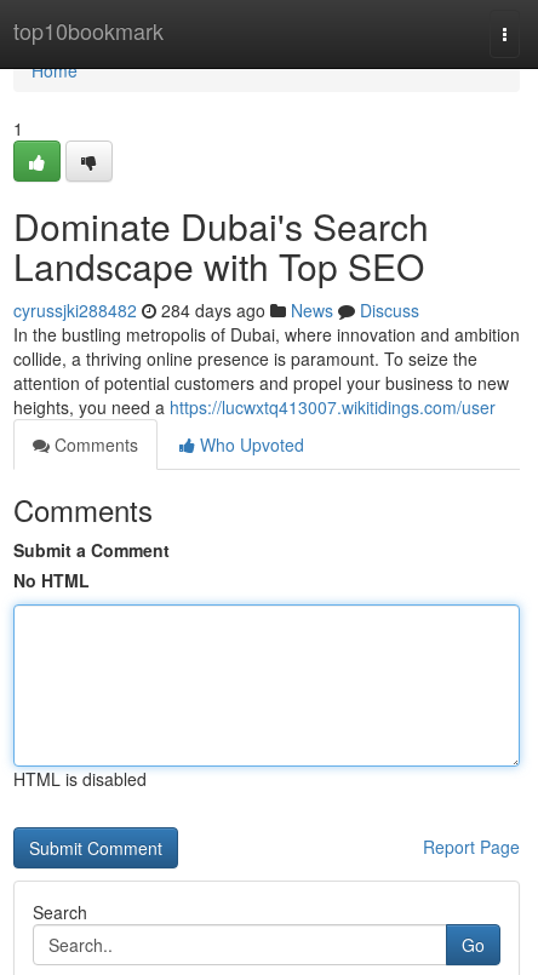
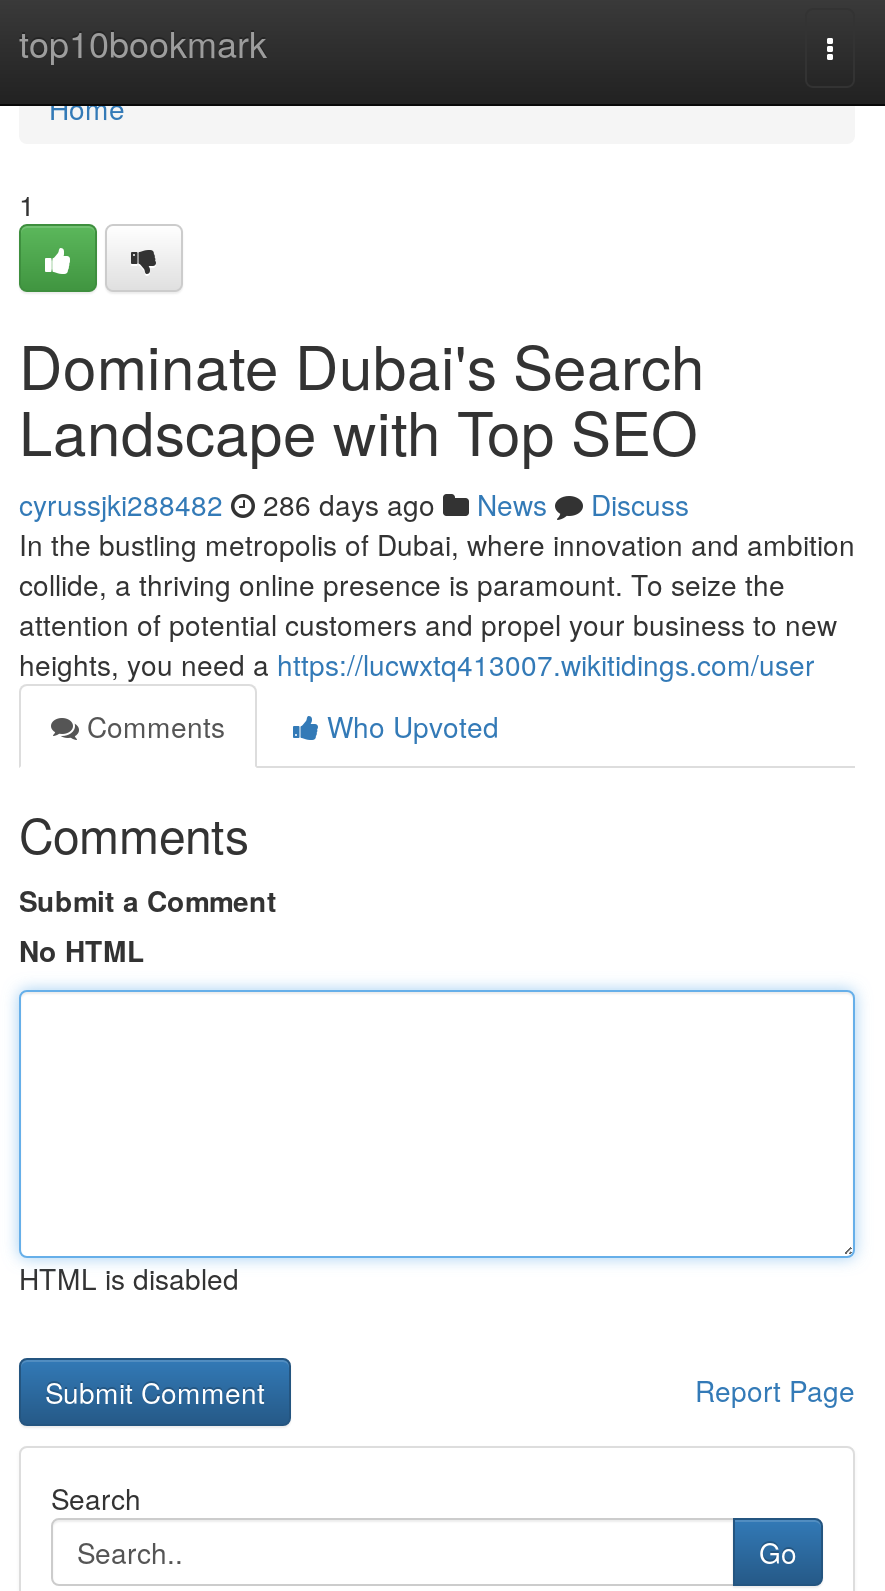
- cyrussjki288482 284 days ago News Discuss
+ cyrussjki288482 286 days ago News Discuss
